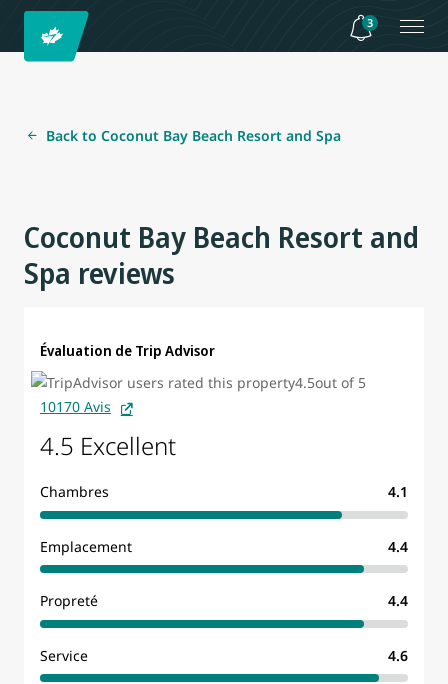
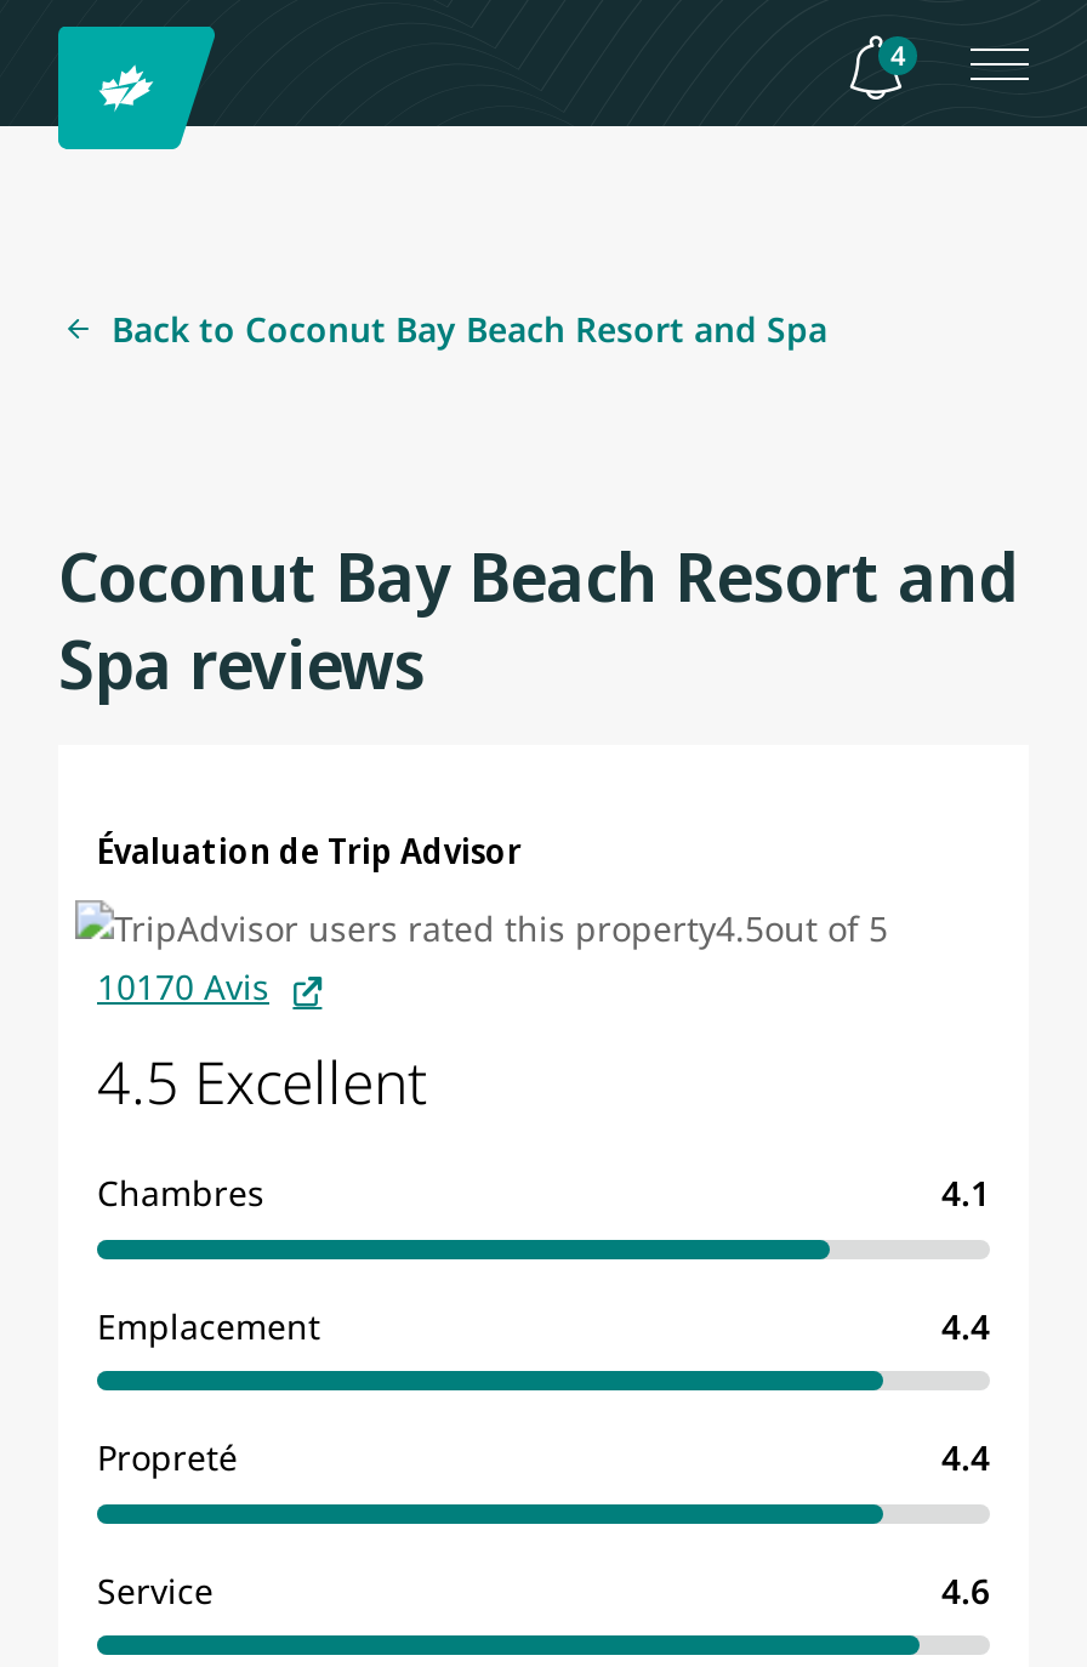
- 3
+ 4
